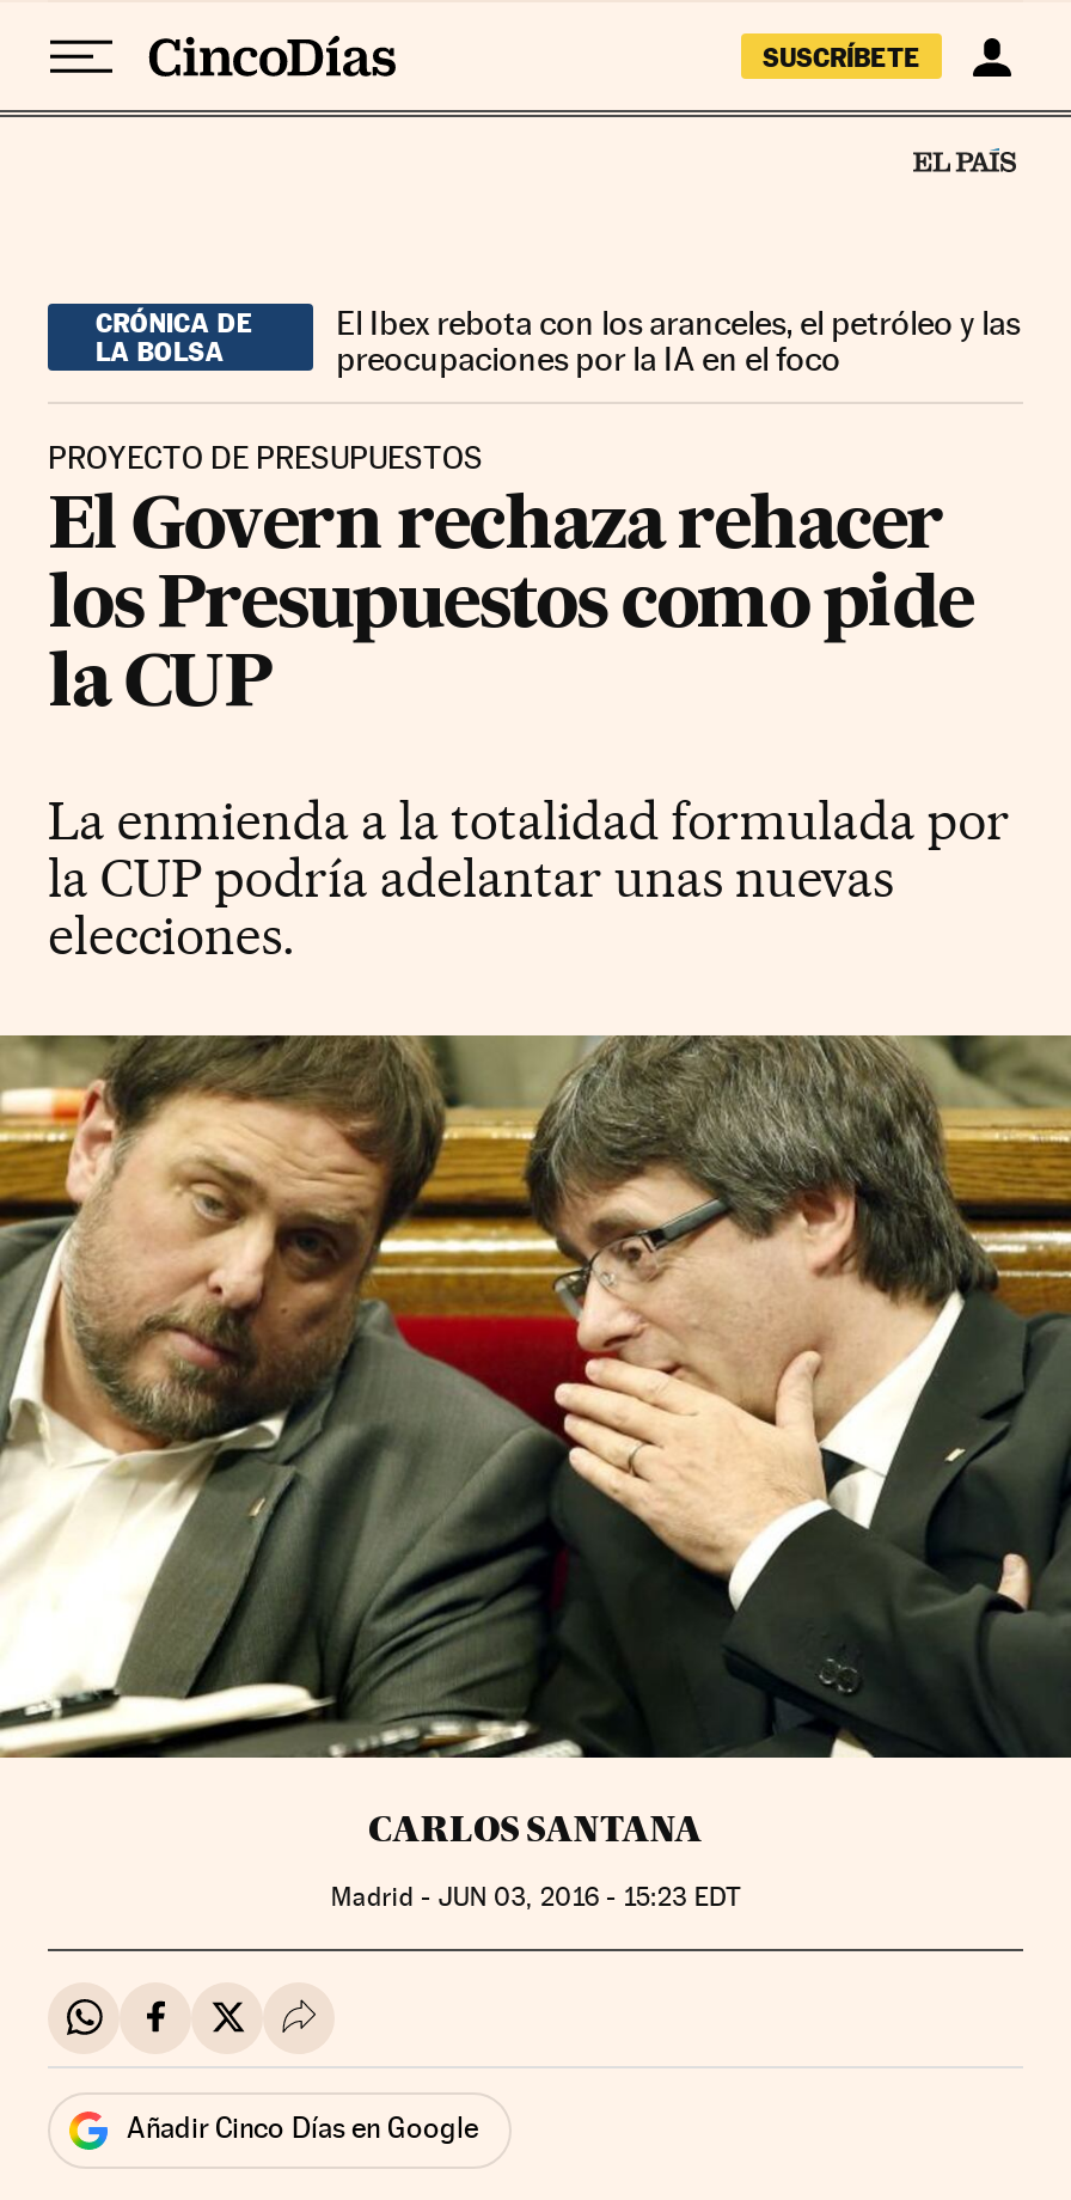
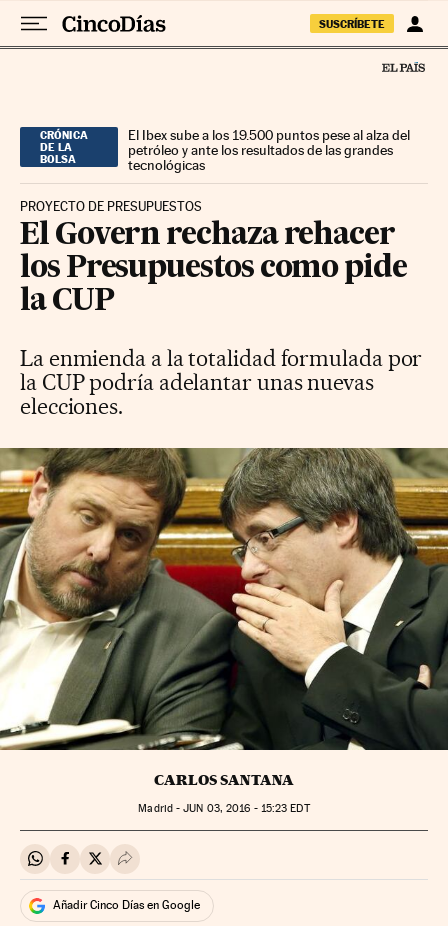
- El Ibex rebota con los aranceles, el petróleo y las
- preocupaciones por la IA en el foco
+ El Ibex sube a los 19.500 puntos pese al alza del
+ petróleo y ante los resultados de las grandes
+ tecnológicas
